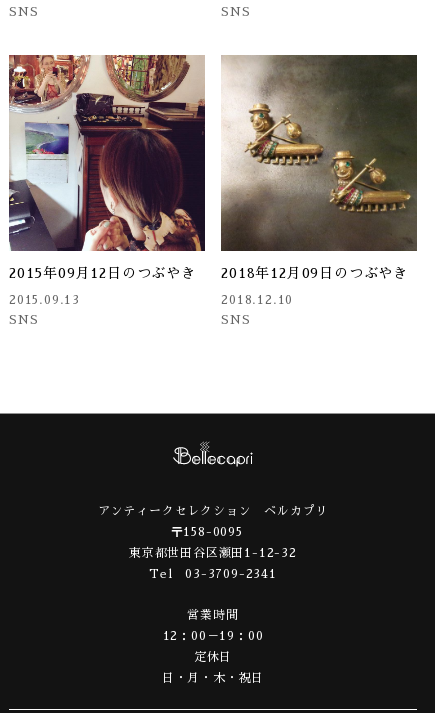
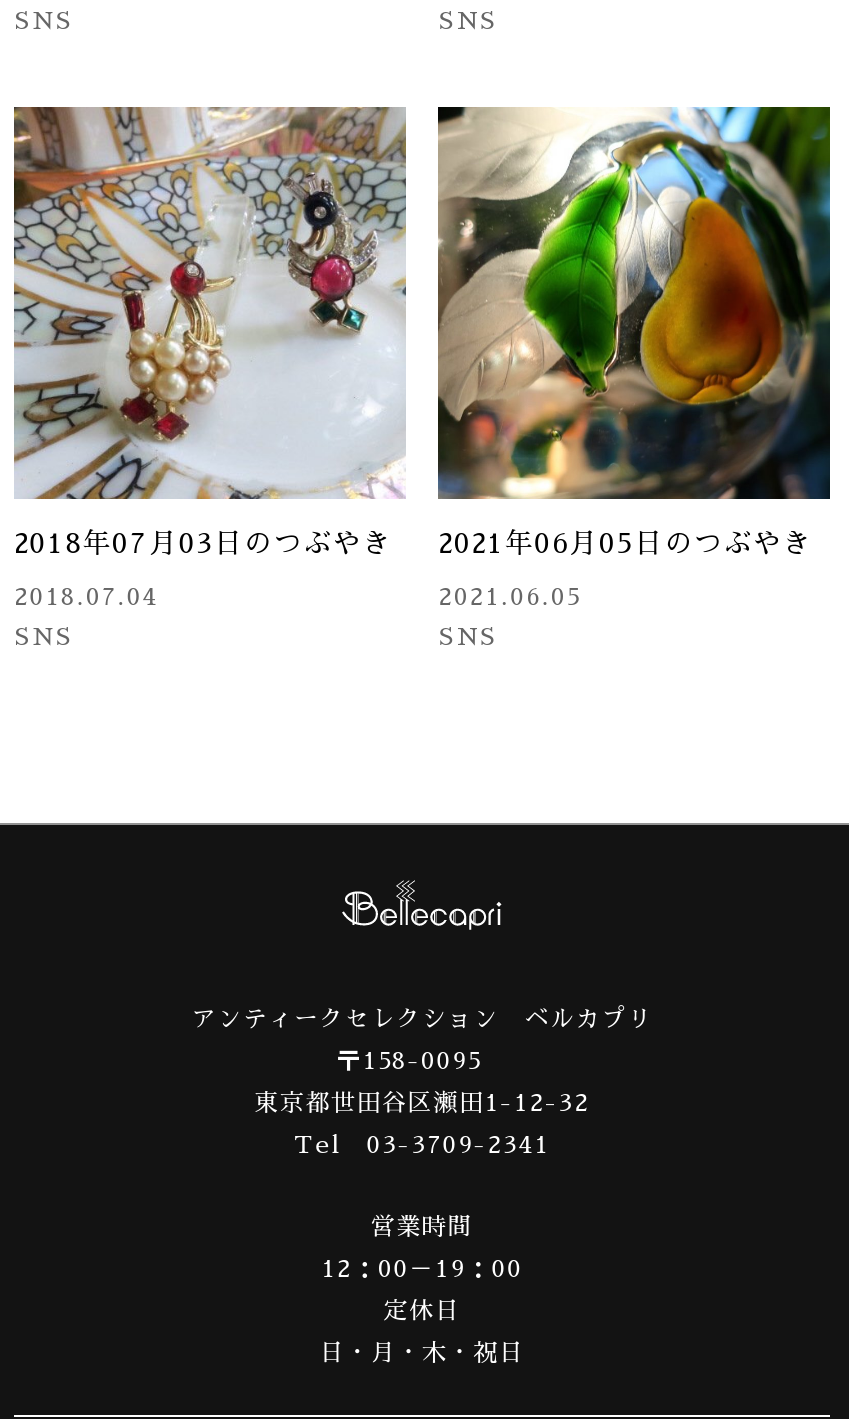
- [image]
- 2015年09月12日のつぶやき
+ [image]
+ 2018年07月03日のつぶやき

- [image]
- 2018年12月09日のつぶやき
+ [image]
+ 2021年06月05日のつぶやき

- 2015.09.13
+ 2018.07.04

- 2018.12.10
+ 2021.06.05
